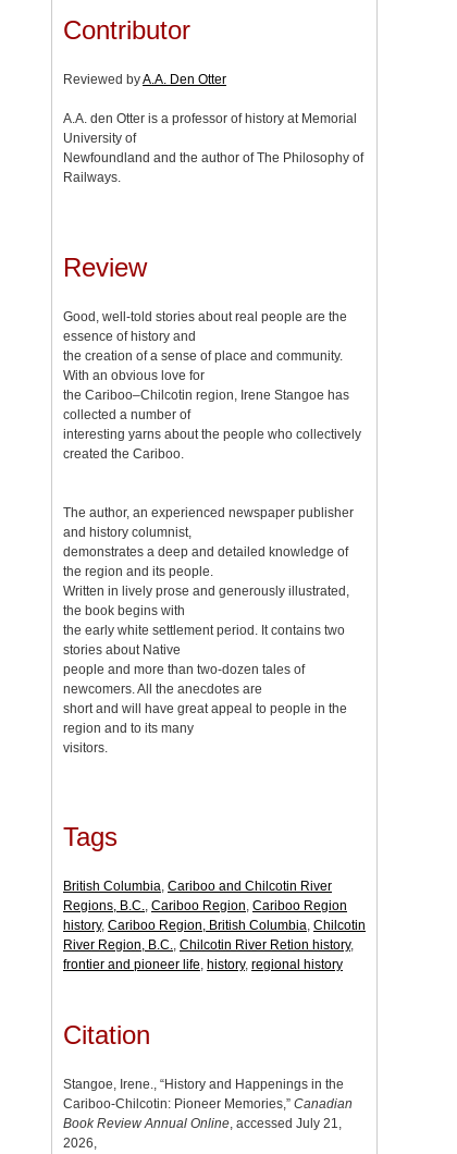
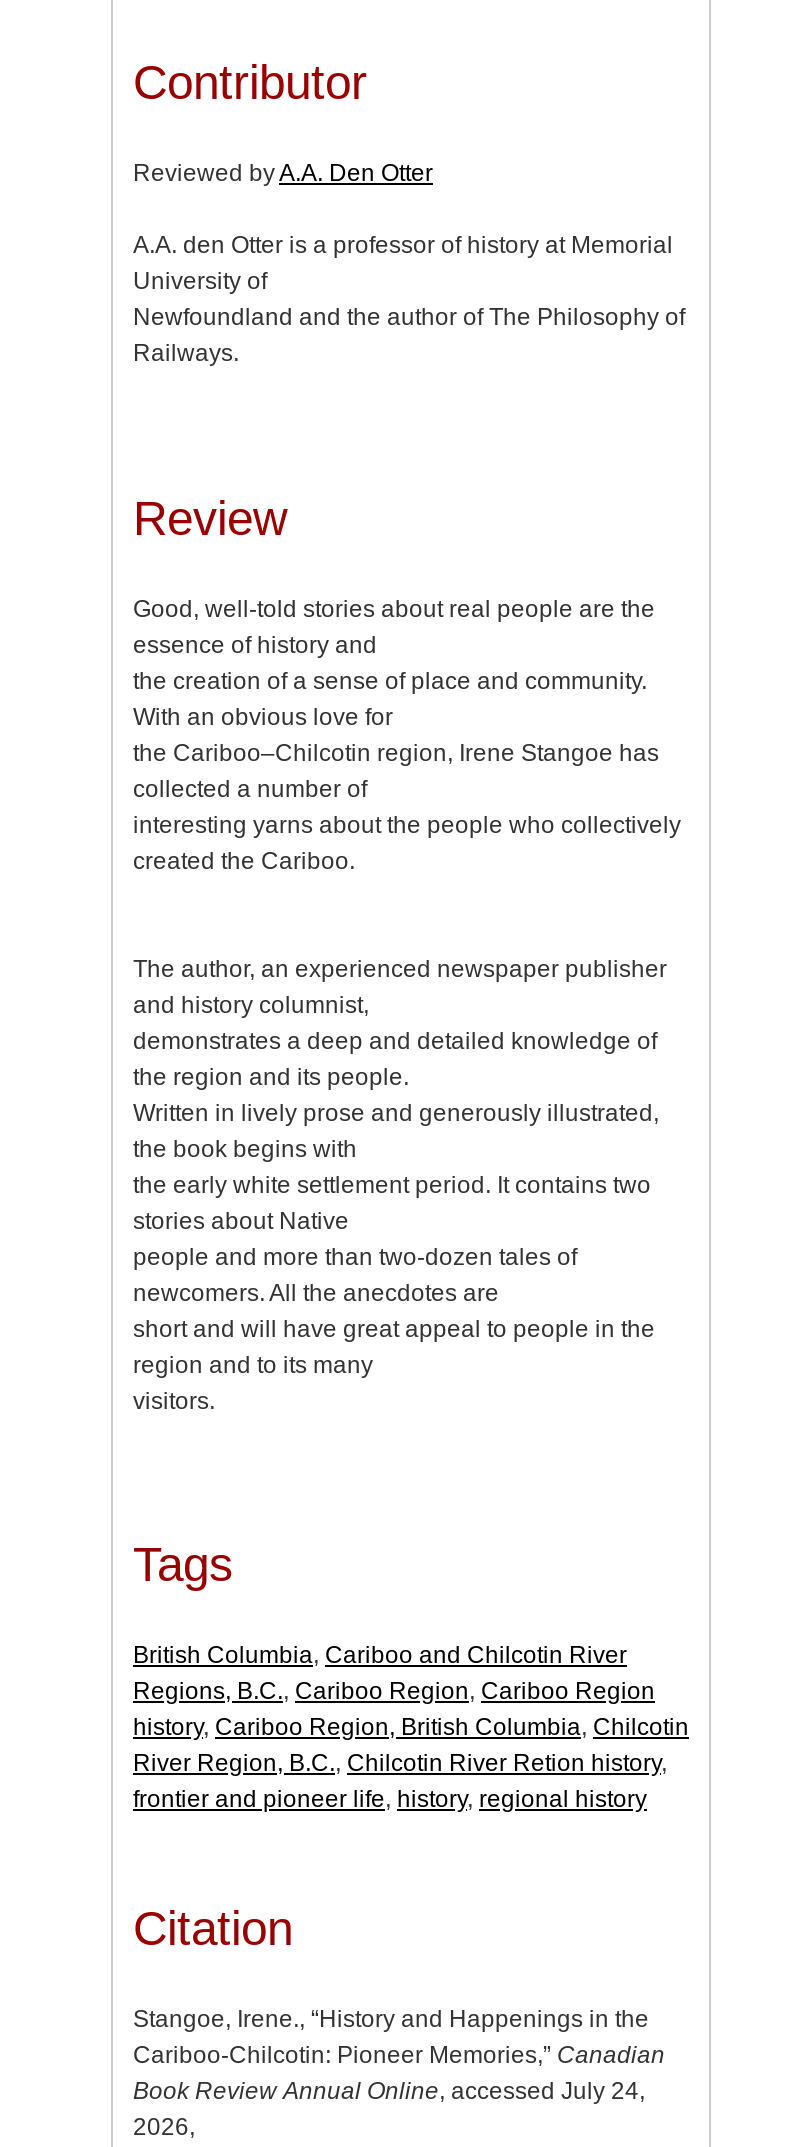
- Book Review Annual Online, accessed July 21,
+ Book Review Annual Online, accessed July 24,
